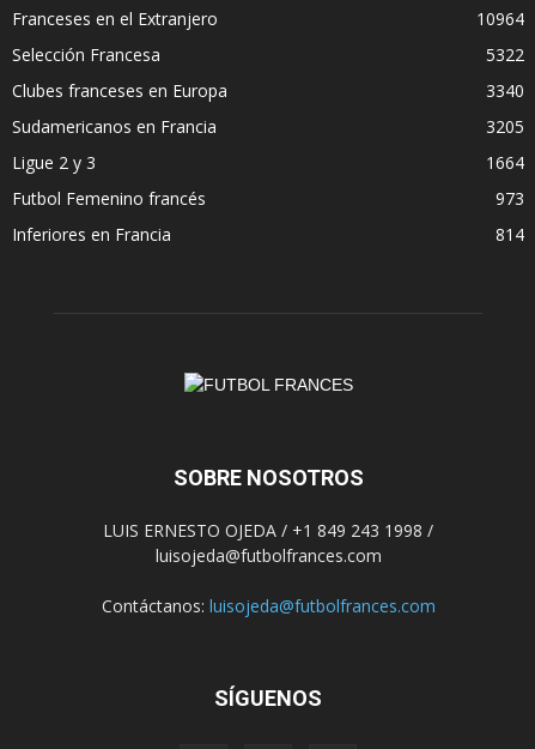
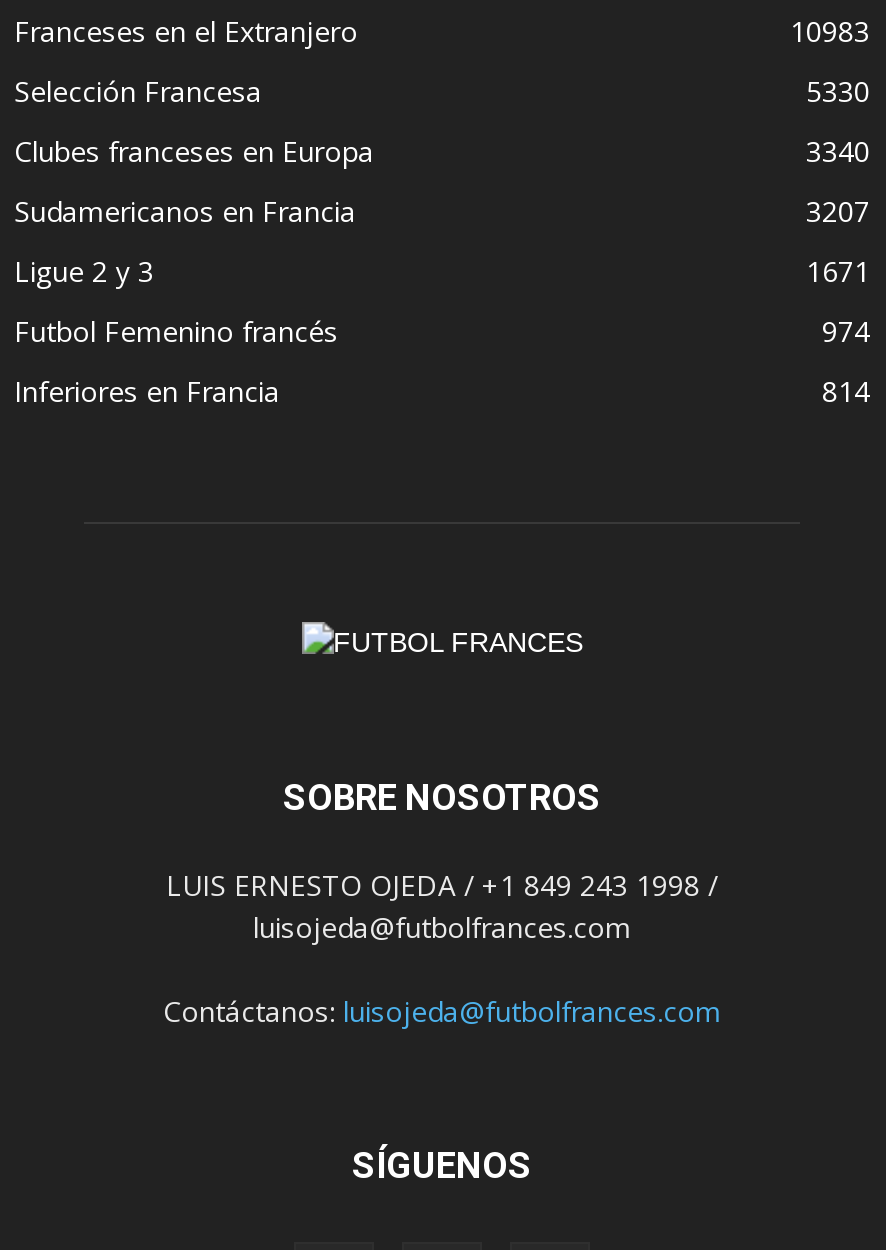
- 10964
+ 10983

- 5322
+ 5330

- 3205
+ 3207

- 1664
+ 1671

- 973
+ 974
